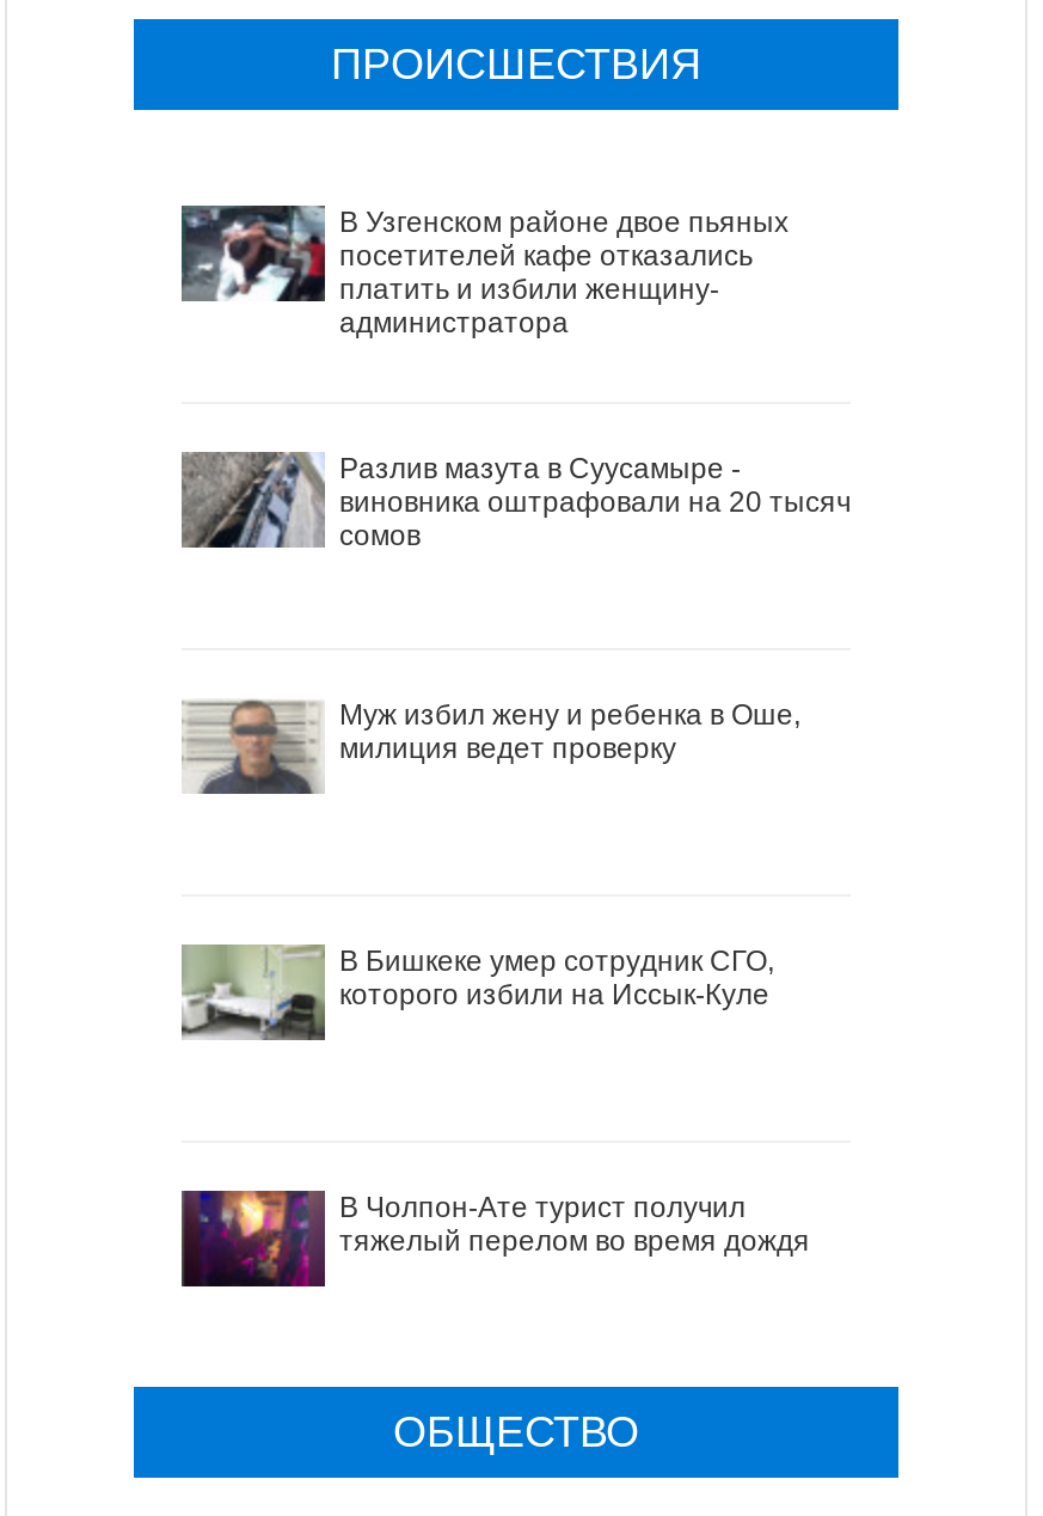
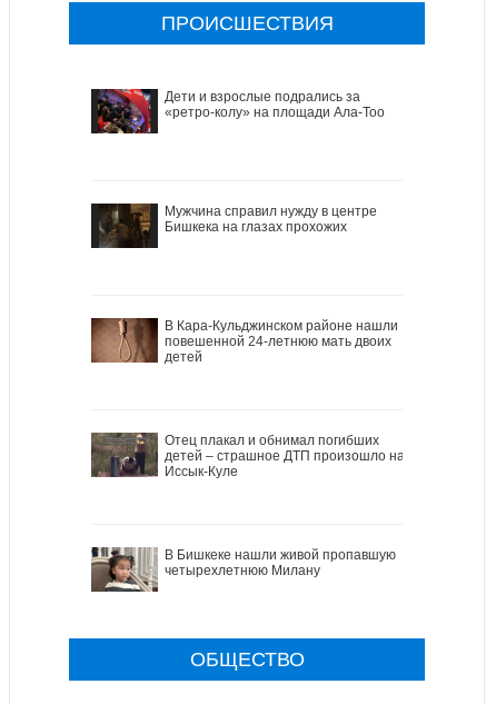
- [image]
- В Узгенском районе двое пьяных
- посетителей кафе отказались
- платить и избили женщину-
- администратора
+ [image]
+ Дети и взрослые подрались за
+ «ретро-колу» на площади Ала-Тоо

- [image]
- Разлив мазута в Суусамыре -
- виновника оштрафовали на 20 тысяч
- сомов
+ [image]
+ Мужчина справил нужду в центре
+ Бишкека на глазах прохожих

- [image]
- Муж избил жену и ребенка в Оше,
- милиция ведет проверку
+ [image]
+ В Кара-Кульджинском районе нашли
+ повешенной 24-летнюю мать двоих
+ детей

- [image]
- В Бишкеке умер сотрудник СГО,
- которого избили на Иссык-Куле
+ [image]
+ Отец плакал и обнимал погибших
+ детей – страшное ДТП произошло на
+ Иссык-Куле

- [image]
- В Чолпон-Ате турист получил
- тяжелый перелом во время дождя
+ [image]
+ В Бишкеке нашли живой пропавшую
+ четырехлетнюю Милану
